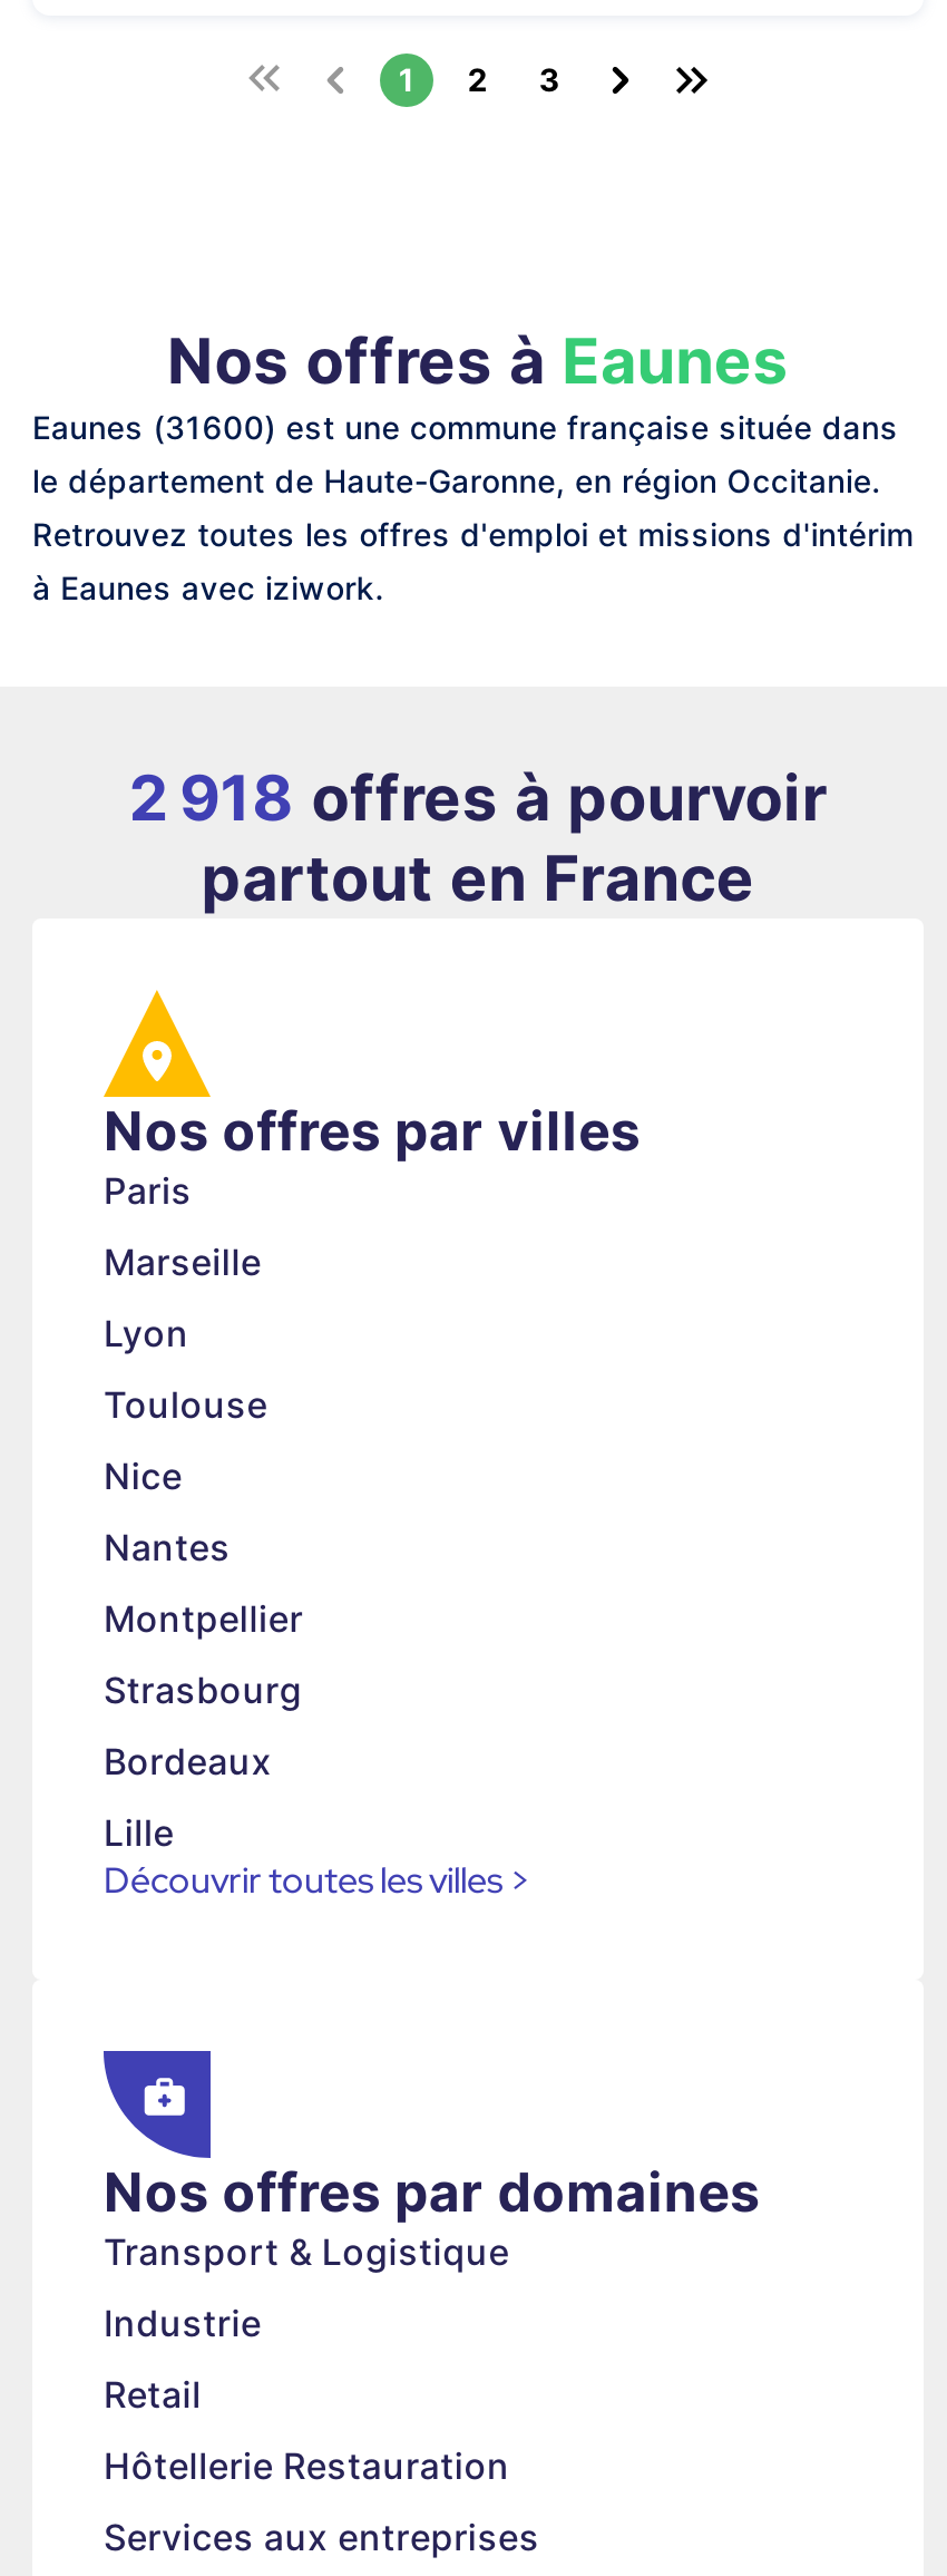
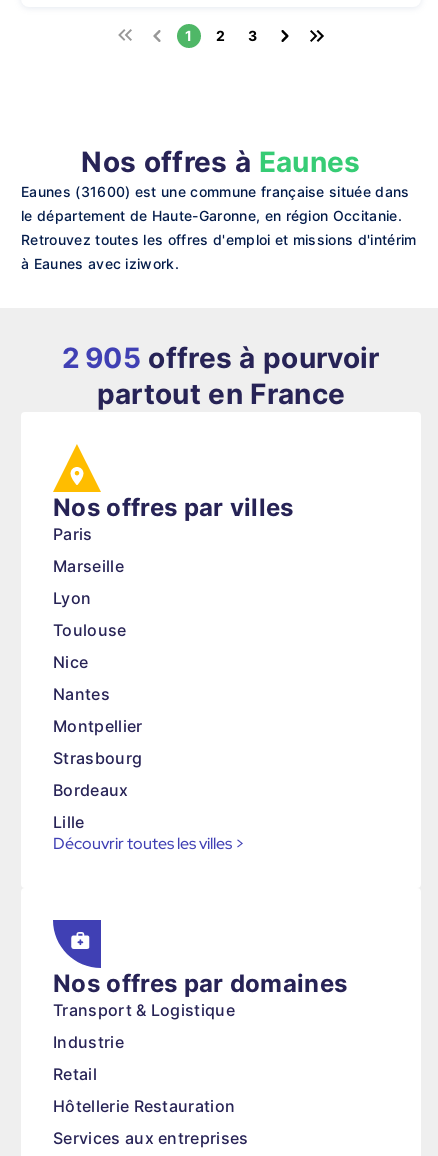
- 2 918 offres à pourvoir
+ 2 905 offres à pourvoir
